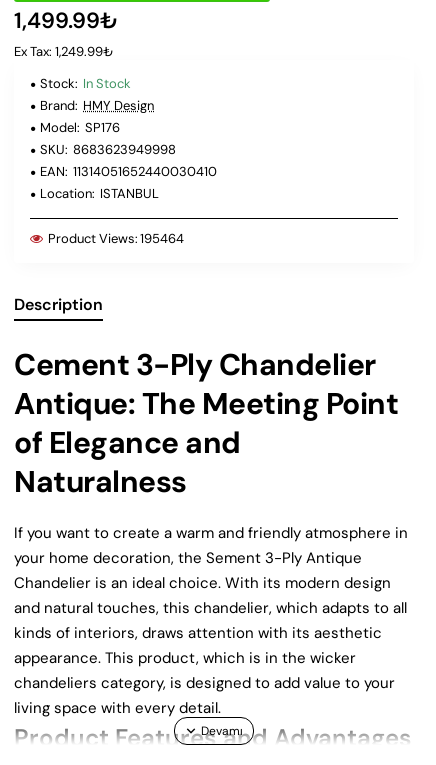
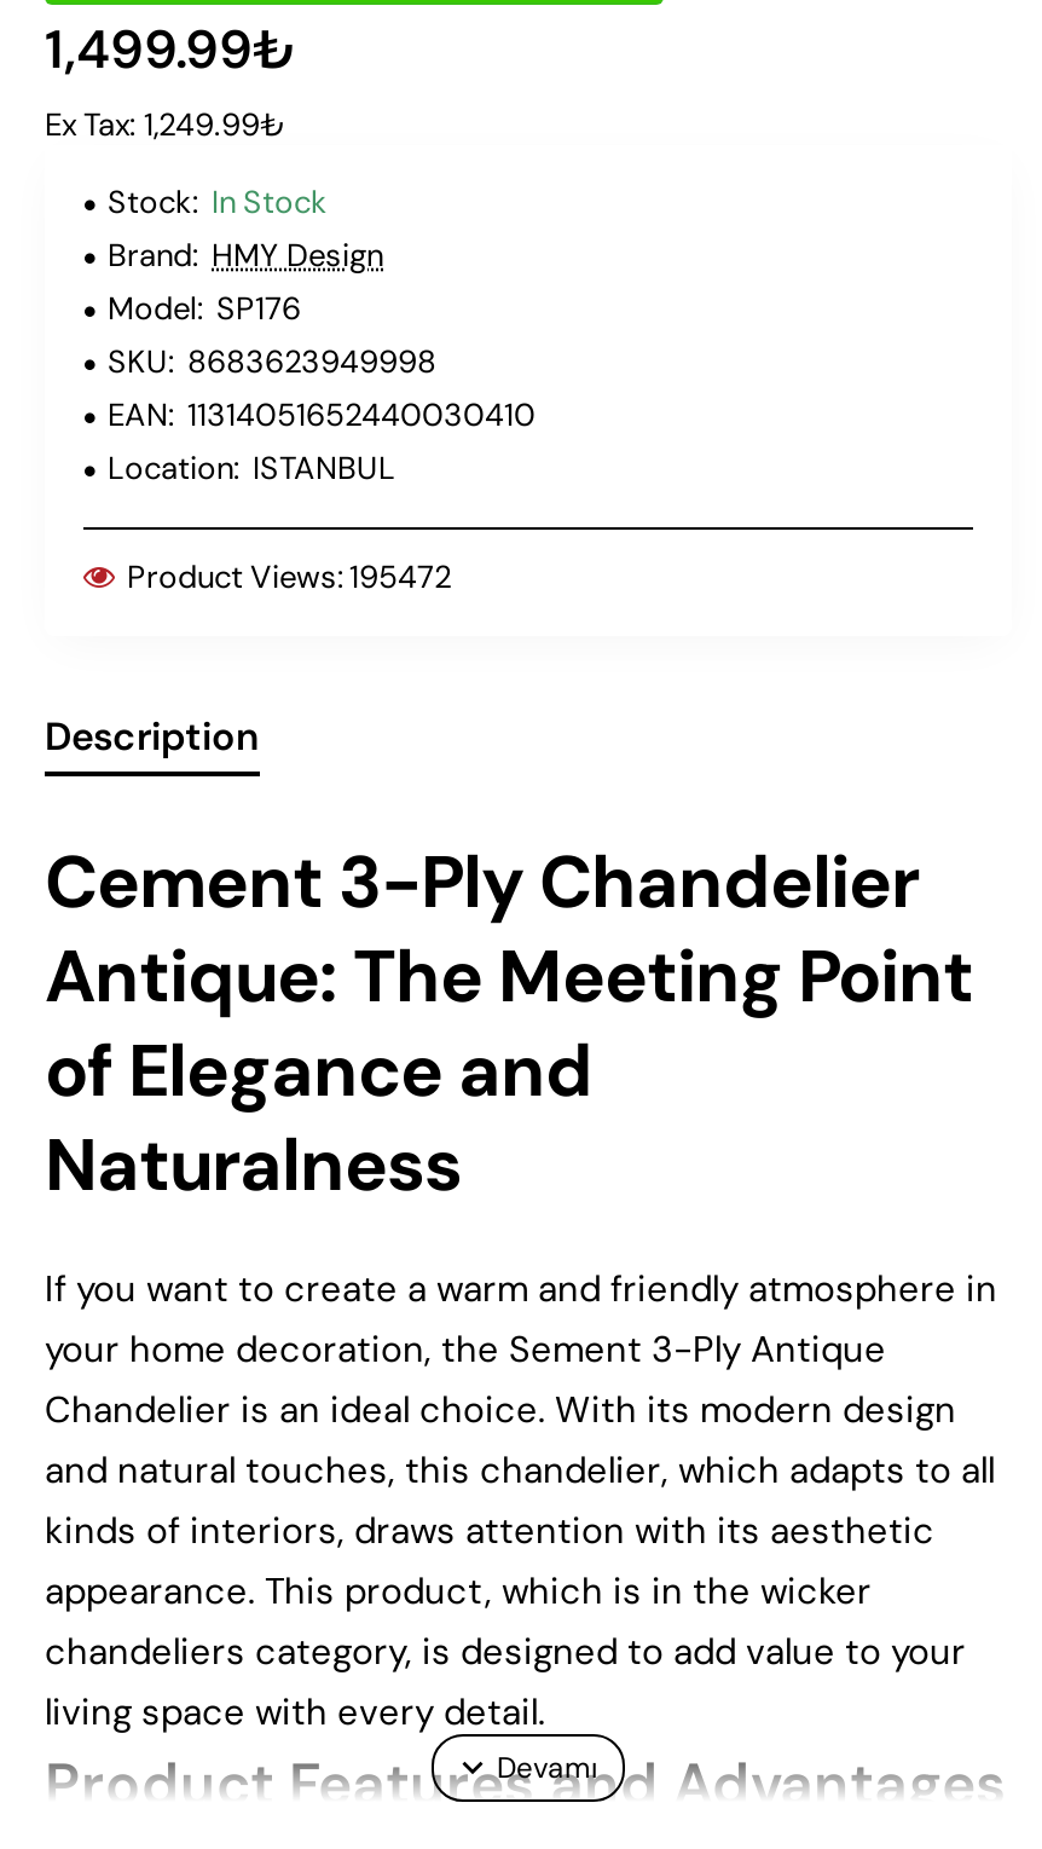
- Product Views: 195464
+ Product Views: 195472
